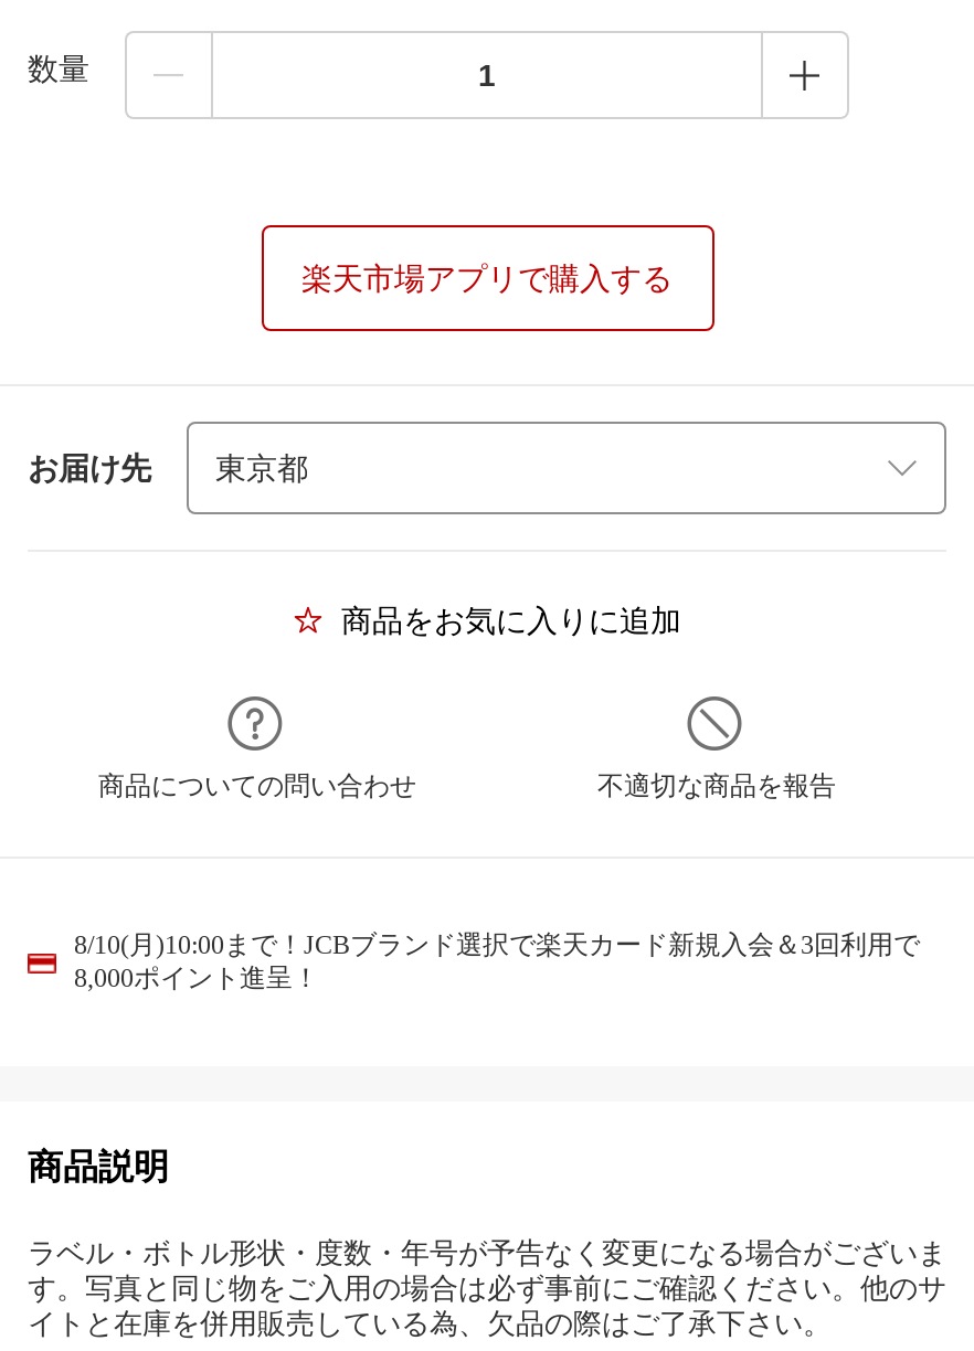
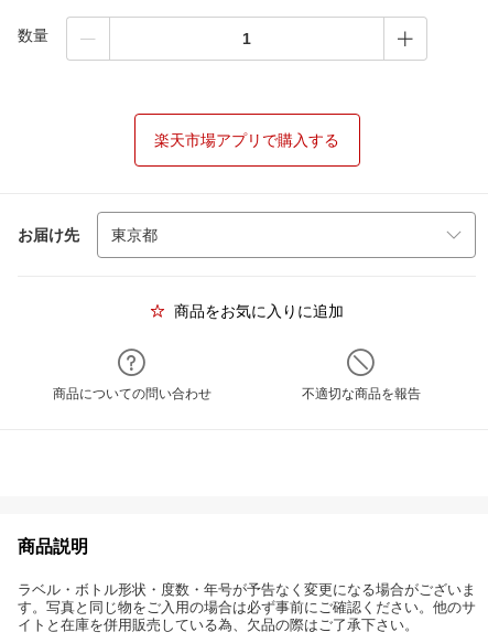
- 8/10(月)10:00まで！JCBブランド選択で楽天カード新規入会＆3回利用で
- 8,000ポイント進呈！
